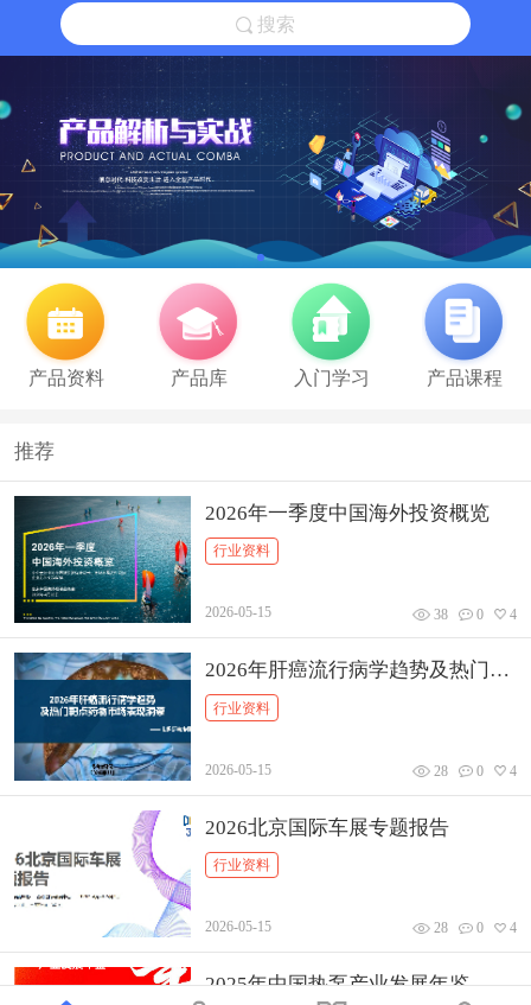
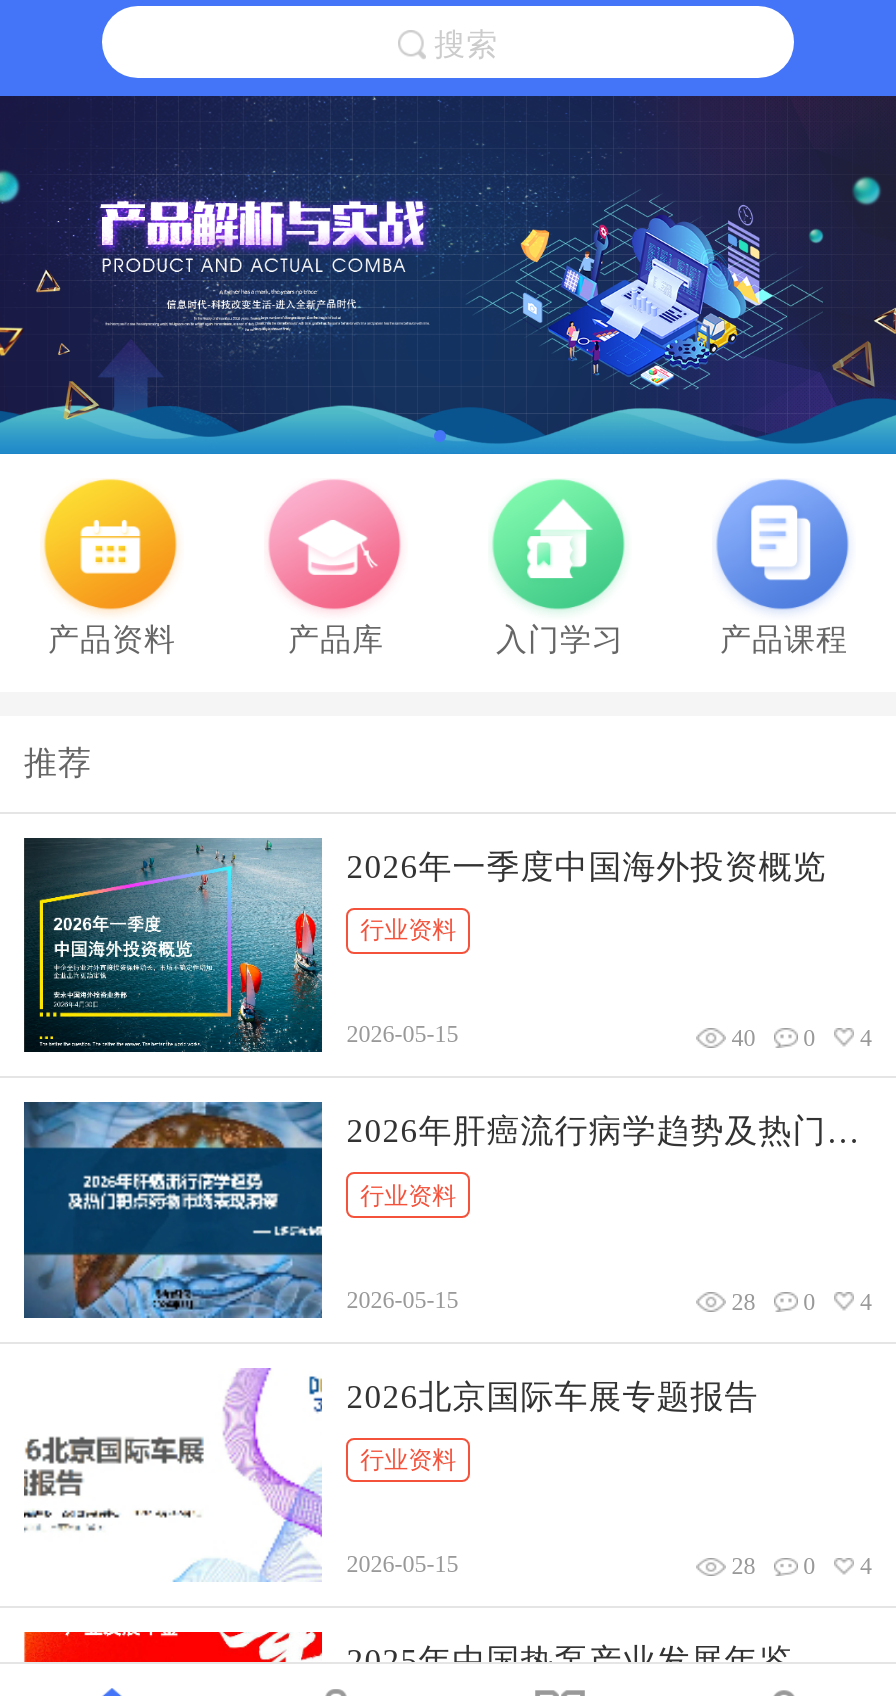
- 38 0 4
+ 40 0 4
